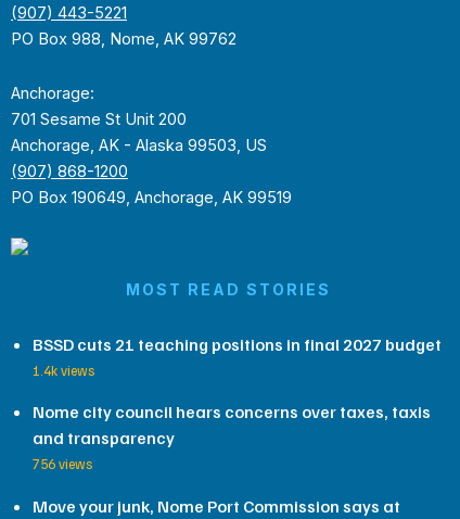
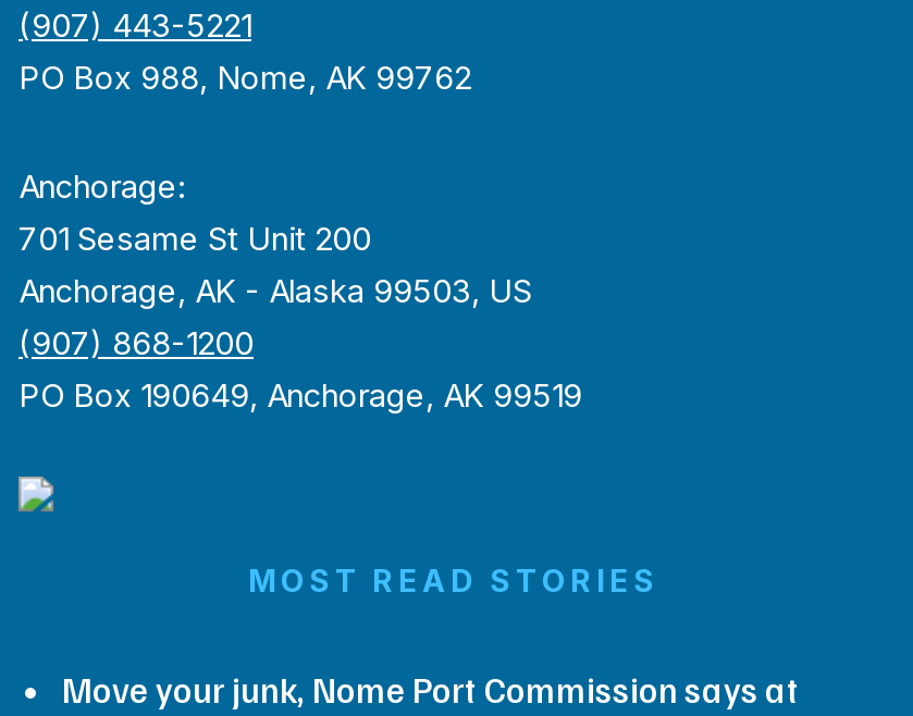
- BSSD cuts 21 teaching positions in final 2027 budget
- 1.4k views
- Nome city council hears concerns over taxes, taxis
- and transparency
- 756 views
